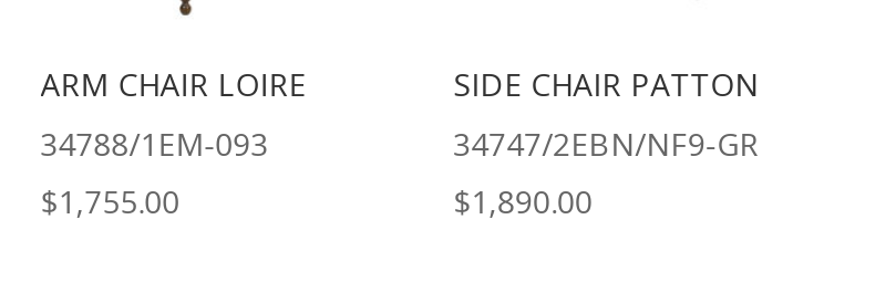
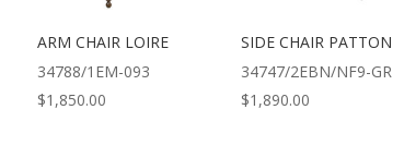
- $1,755.00
+ $1,850.00
